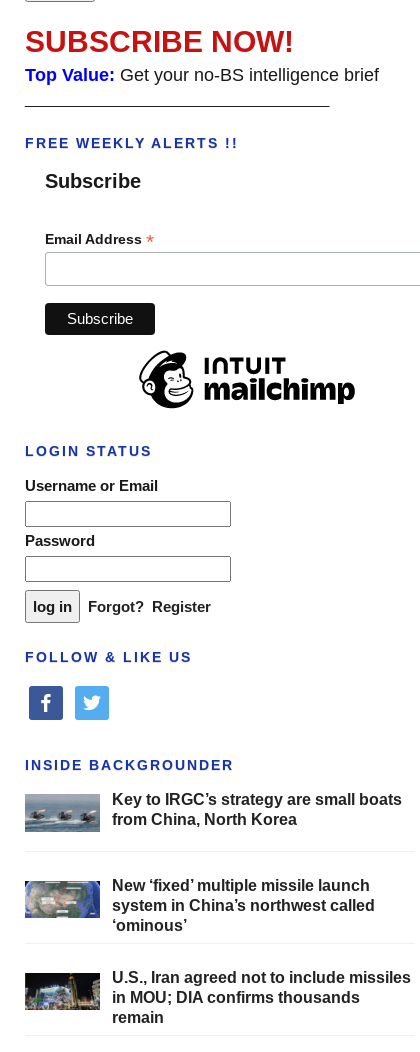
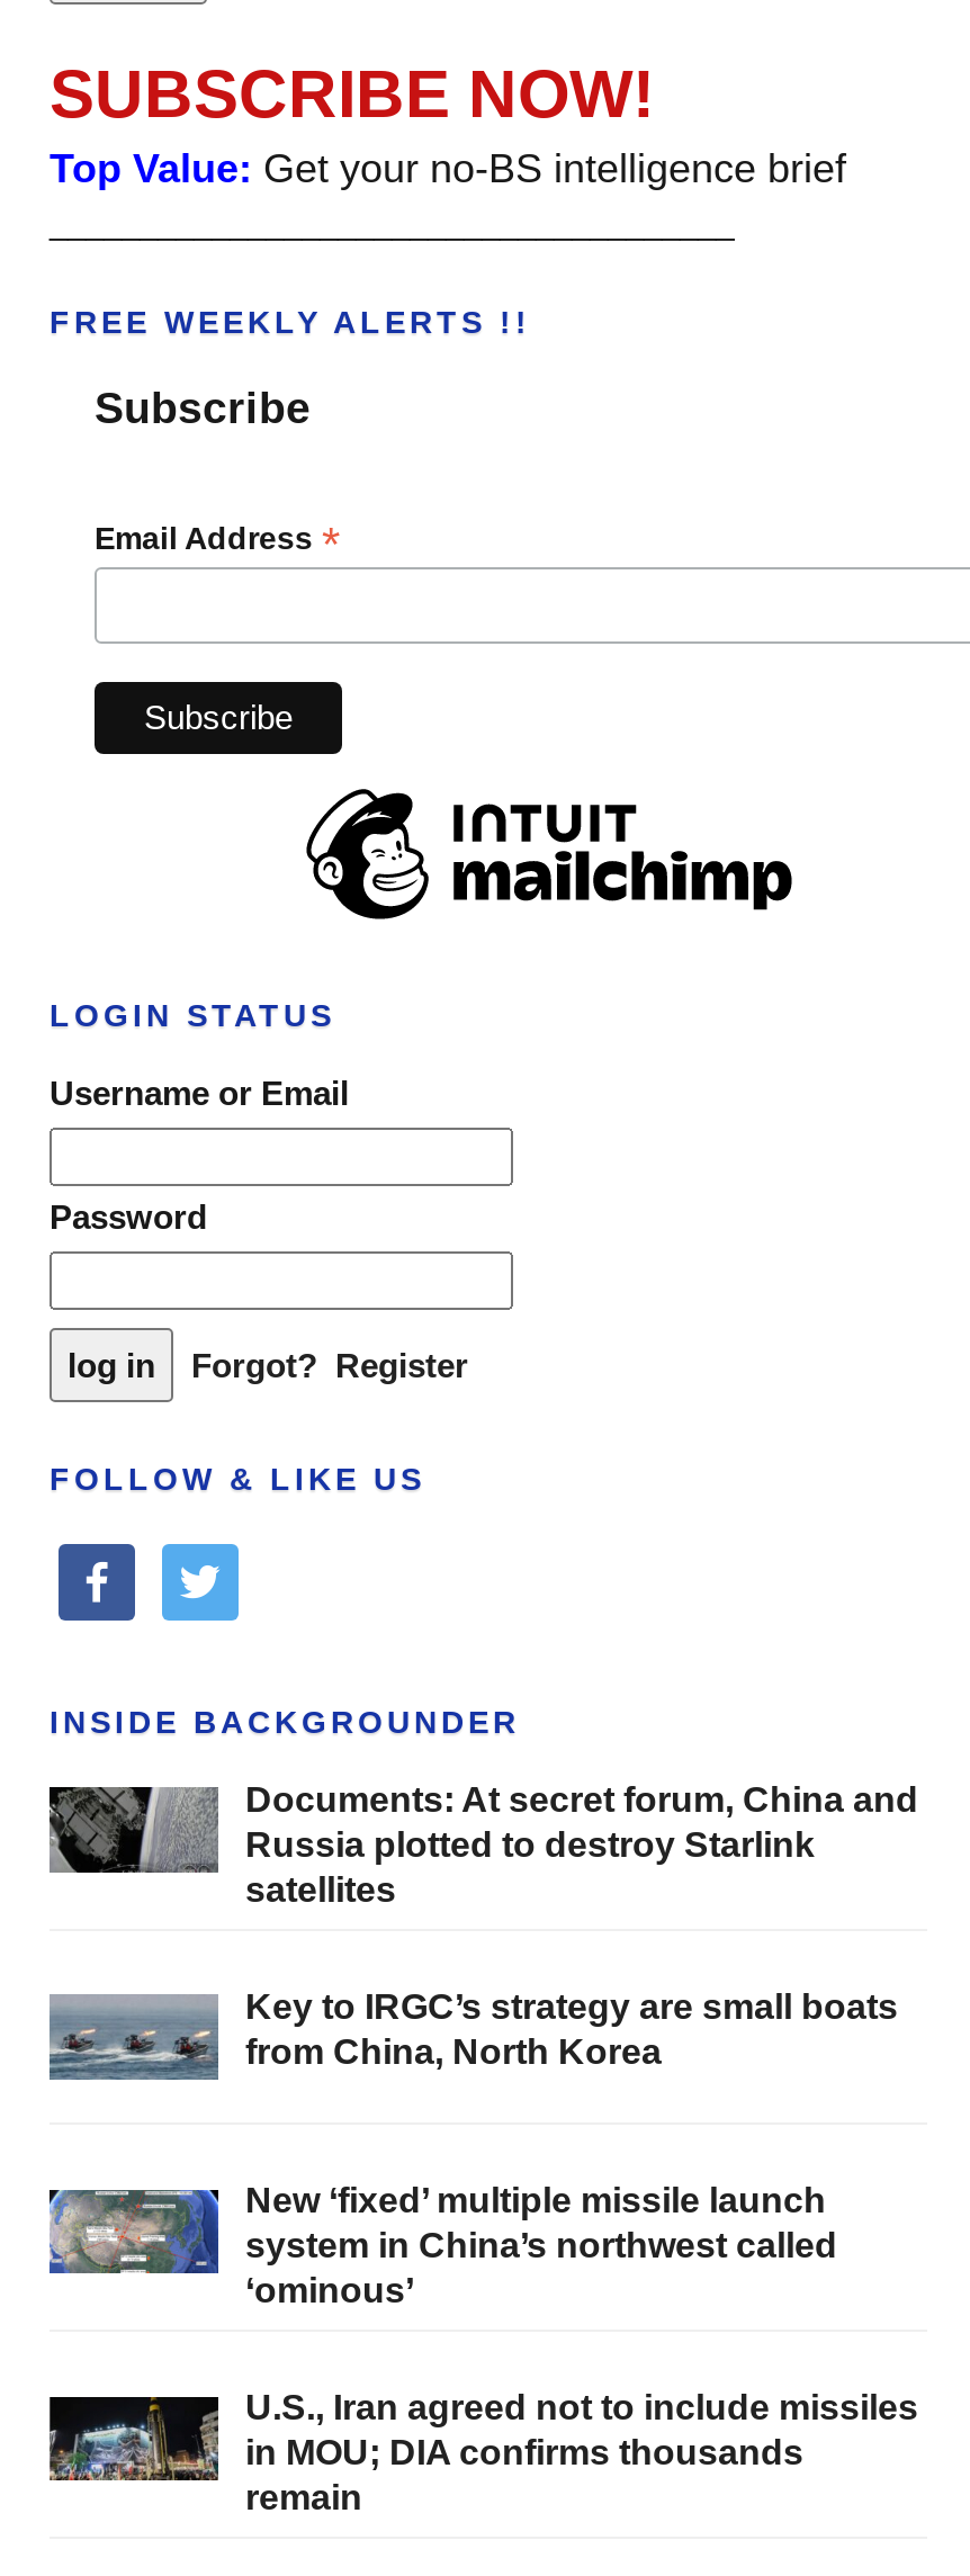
+ [image]
+ Documents: At secret forum, China and
+ Russia plotted to destroy Starlink
+ satellites
